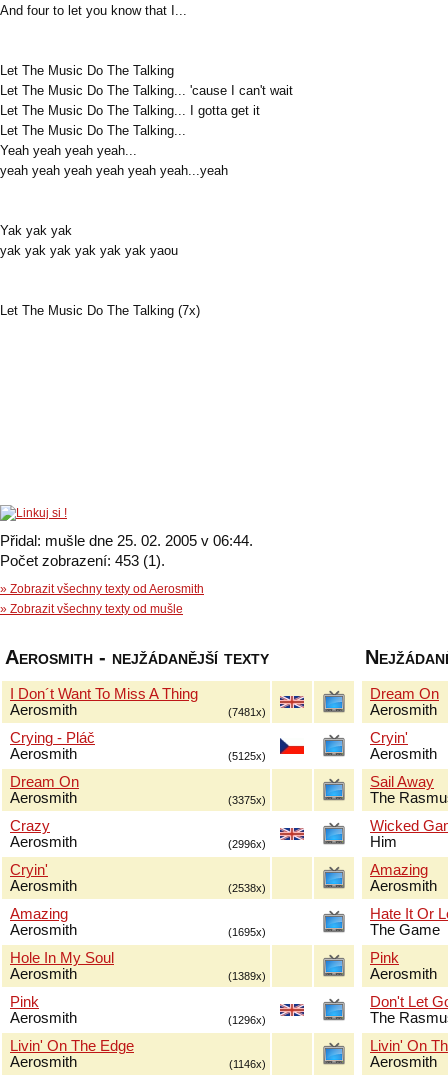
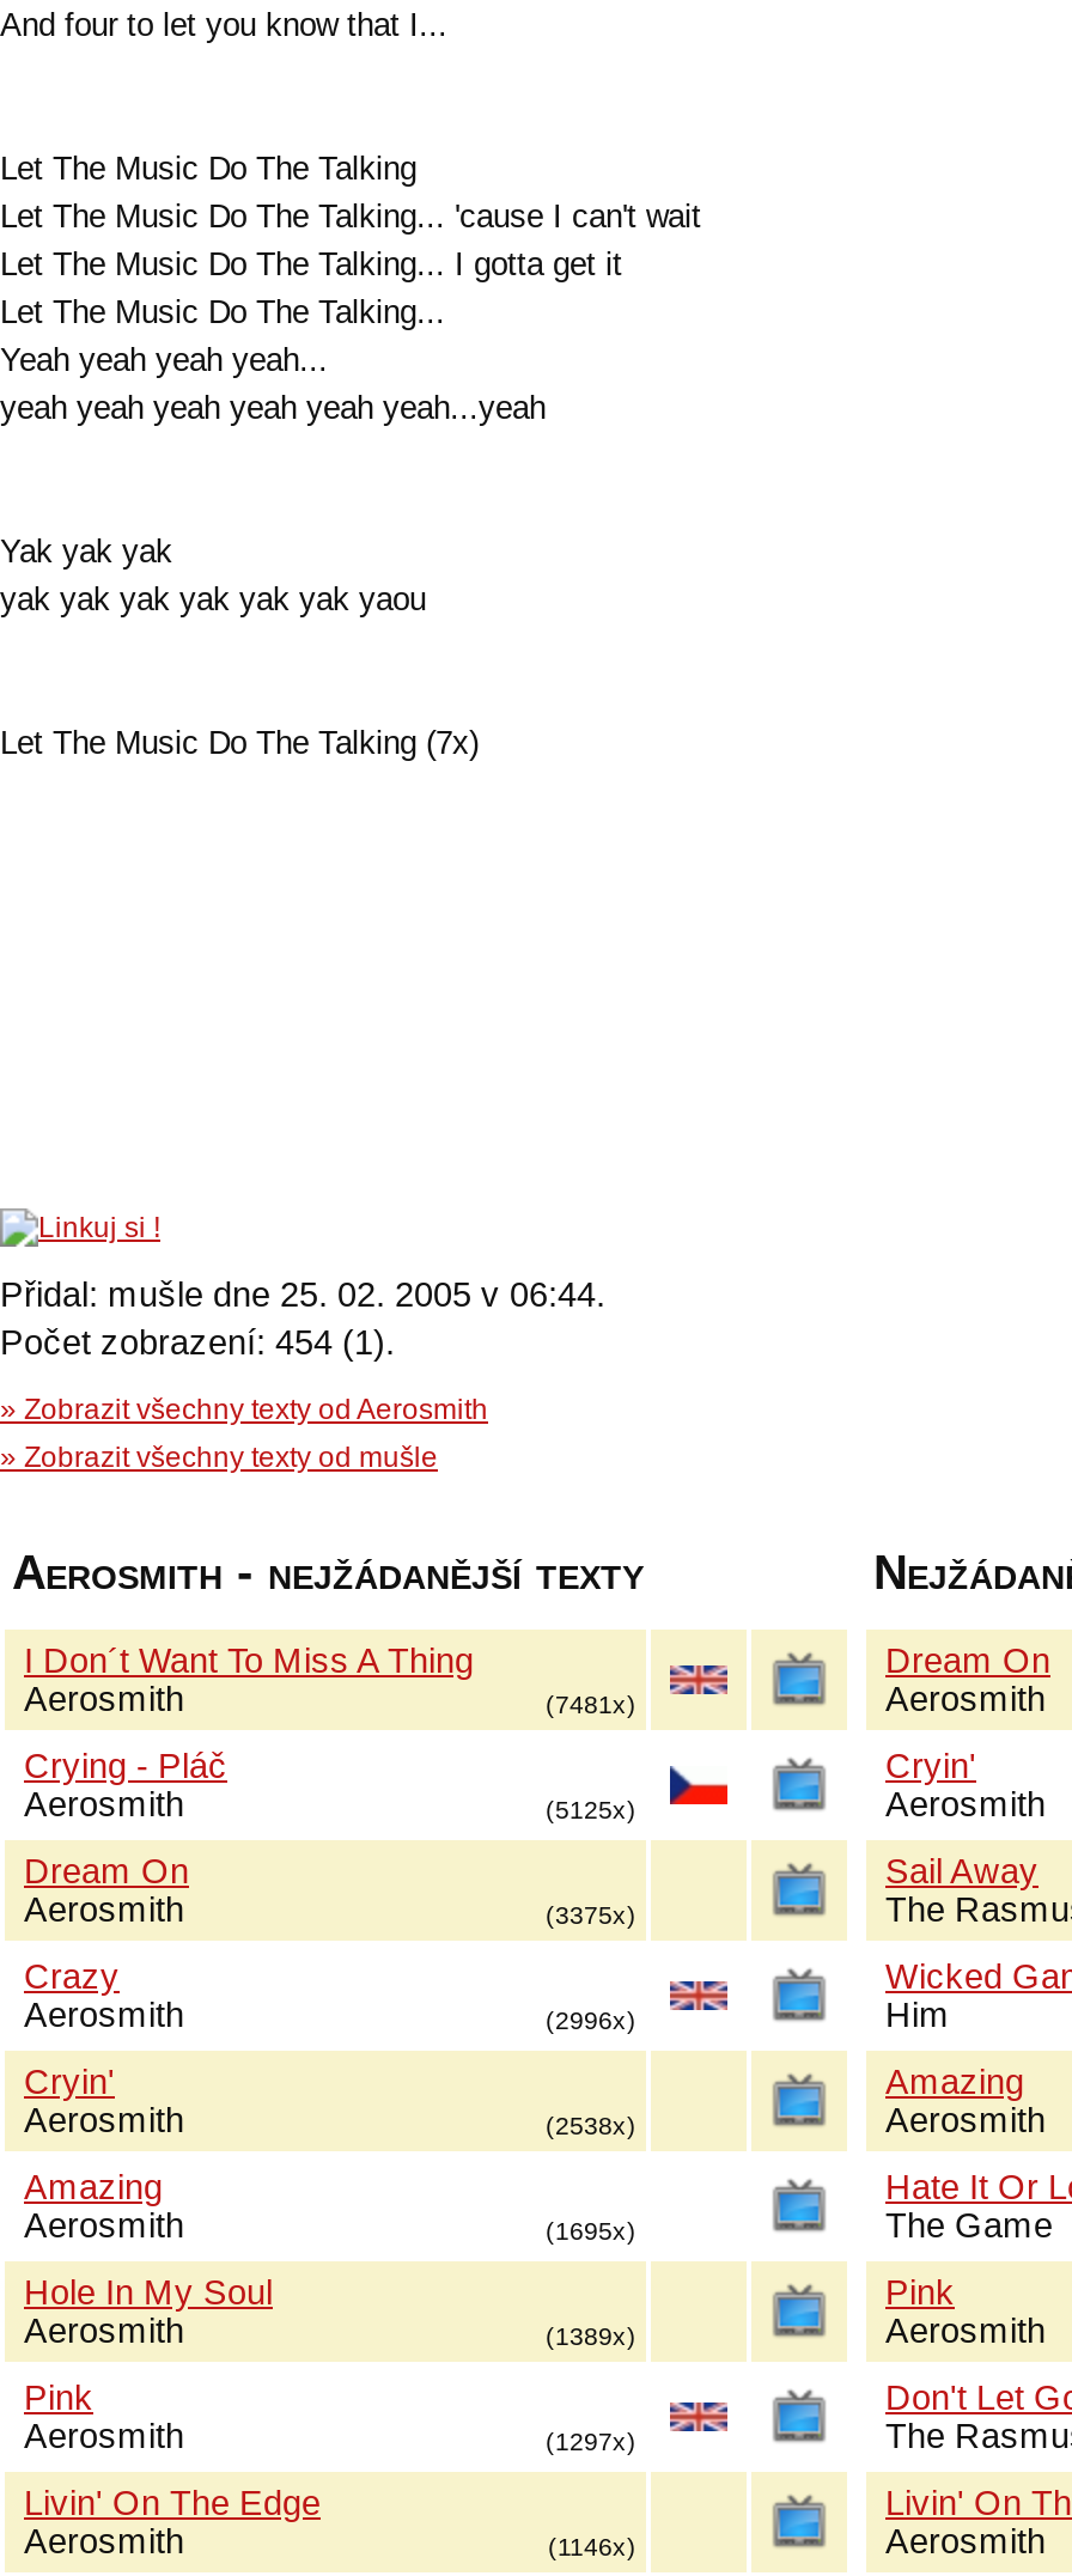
- Počet zobrazení: 453 (1).
+ Počet zobrazení: 454 (1).

- (1296x)
+ (1297x)
